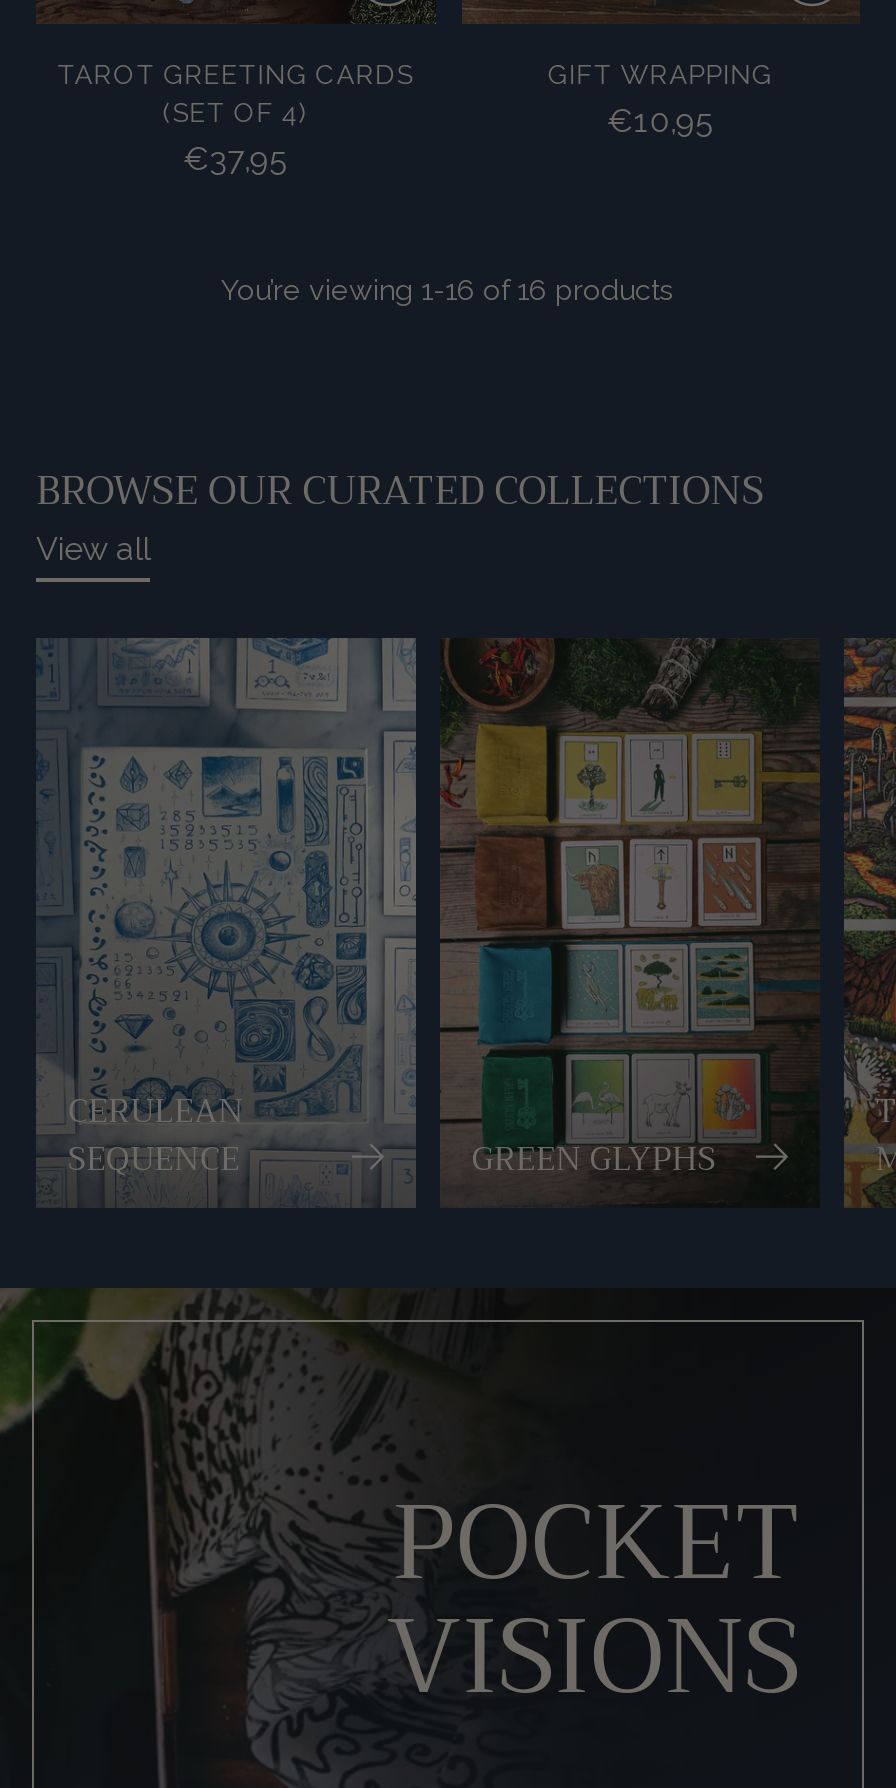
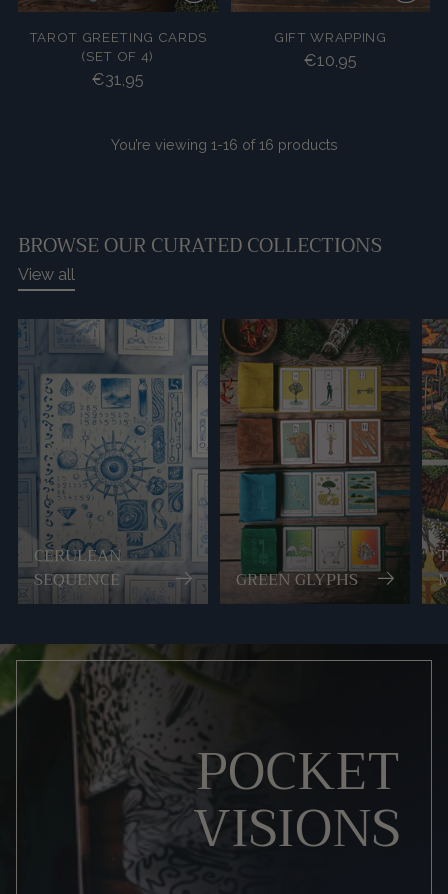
- €37,95
+ €31,95
